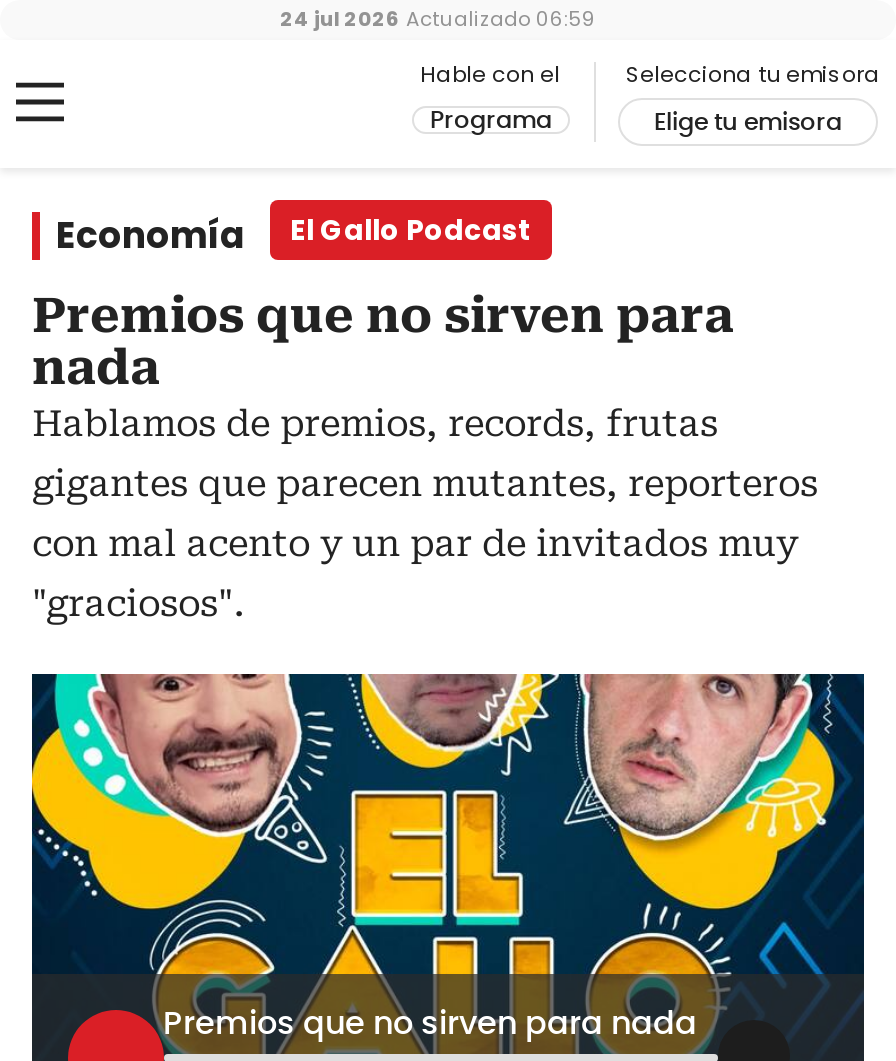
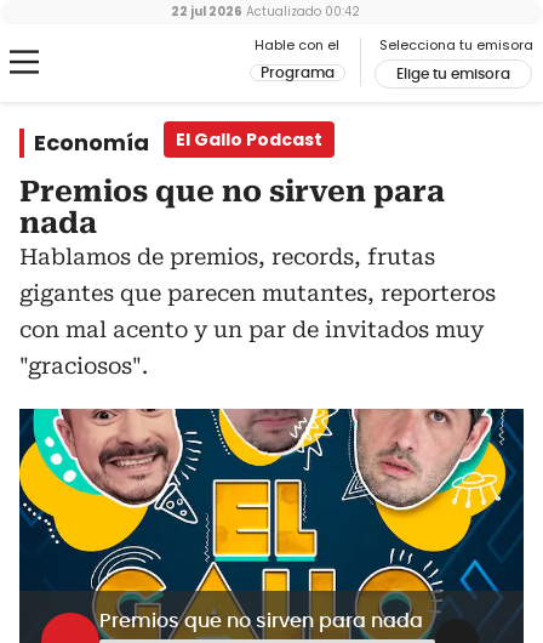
- 24 jul 2026 Actualizado 06:59
+ 22 jul 2026 Actualizado 00:42
